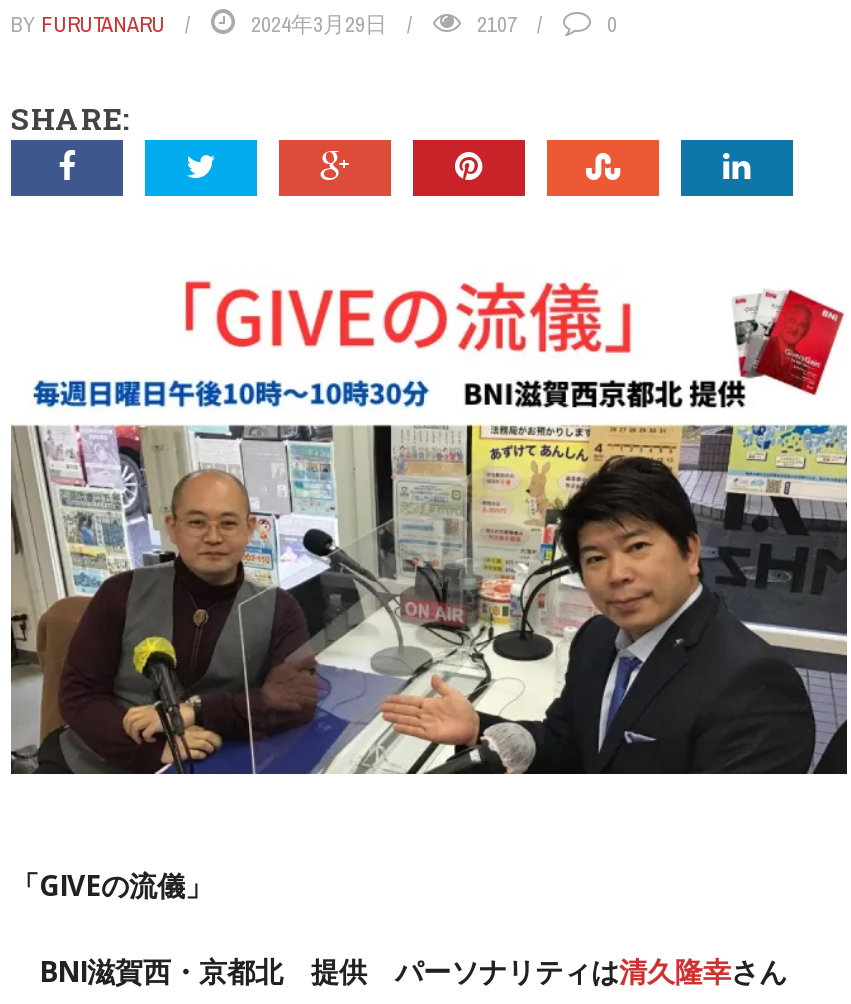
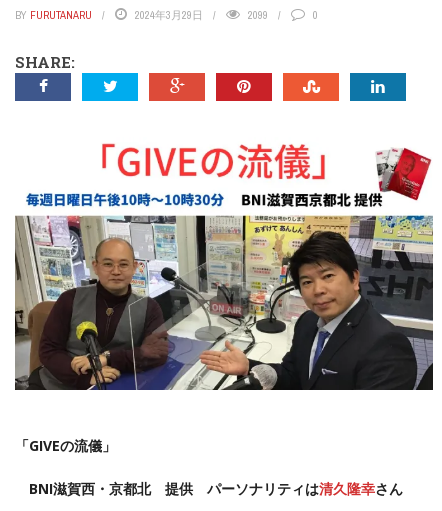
- 2107
+ 2099
